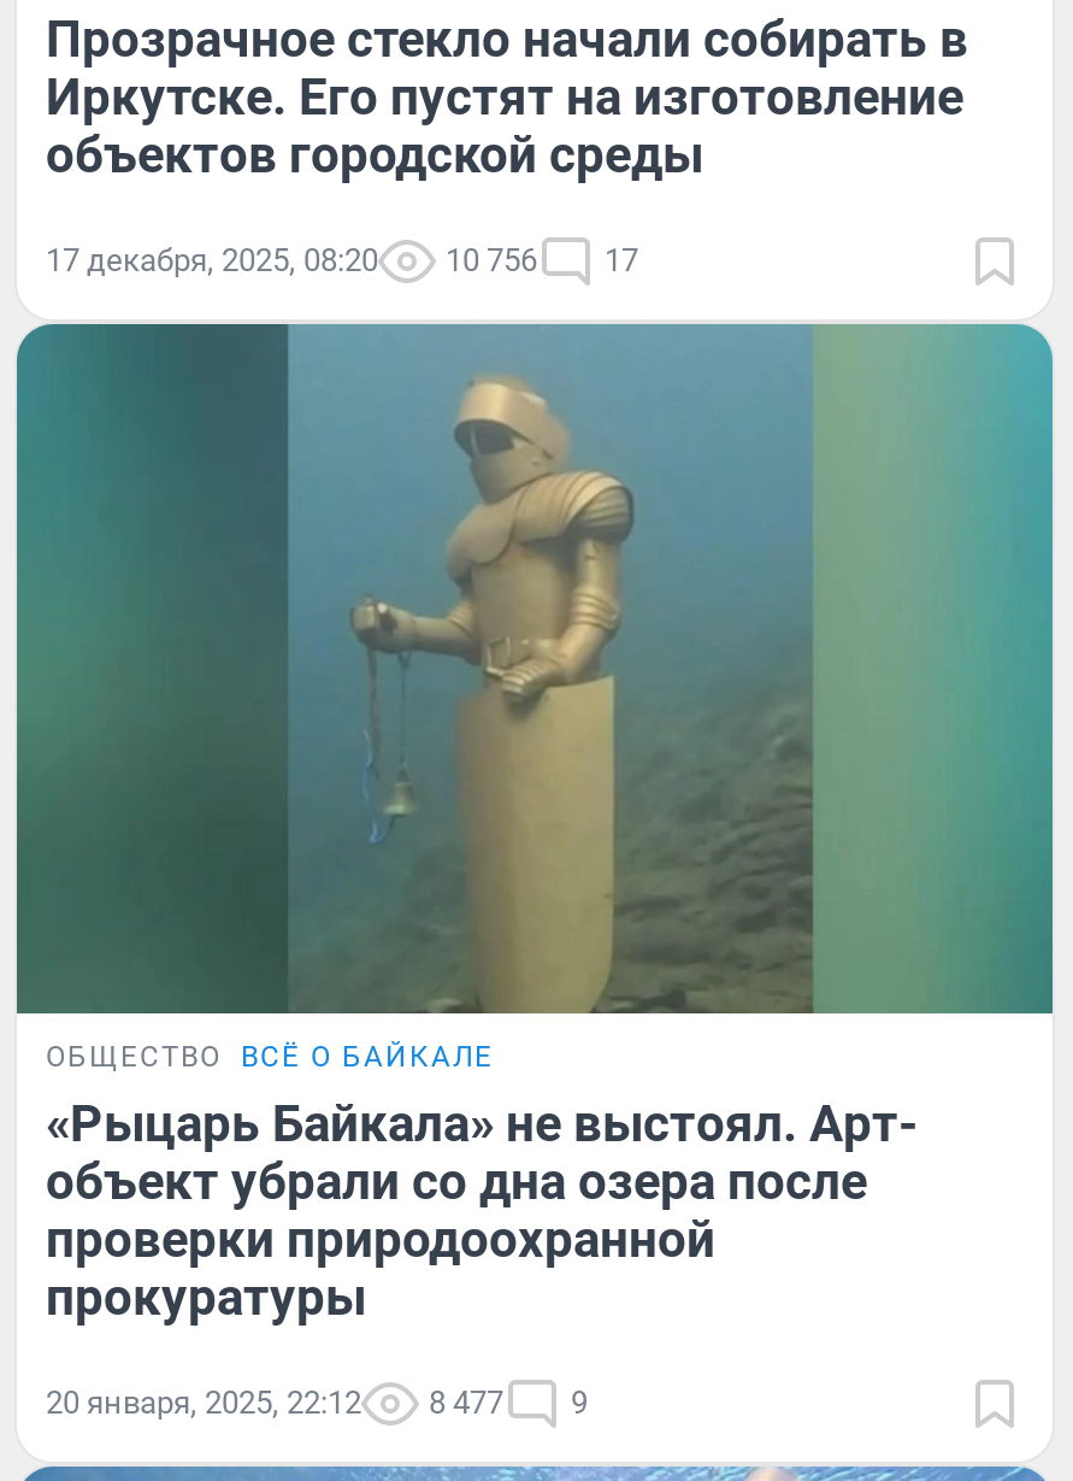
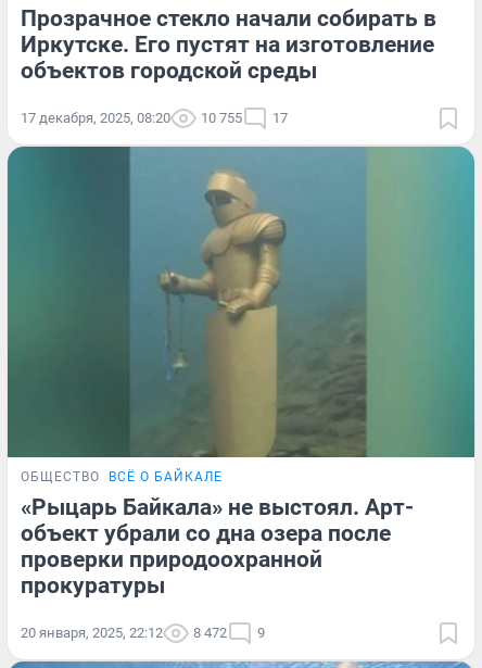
- 17 декабря, 2025, 08:20 10 756 17
+ 17 декабря, 2025, 08:20 10 755 17

- 20 января, 2025, 22:12 8 477 9
+ 20 января, 2025, 22:12 8 472 9
